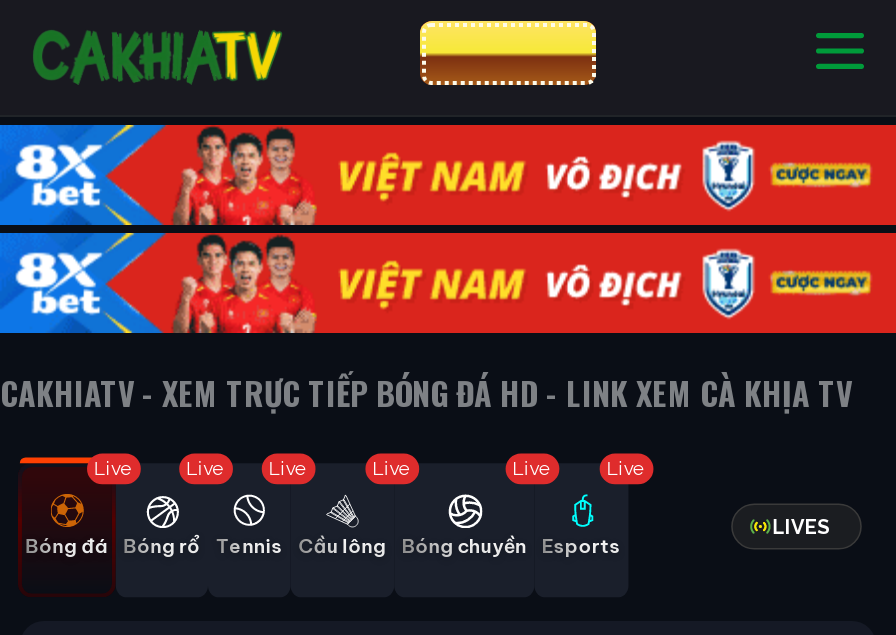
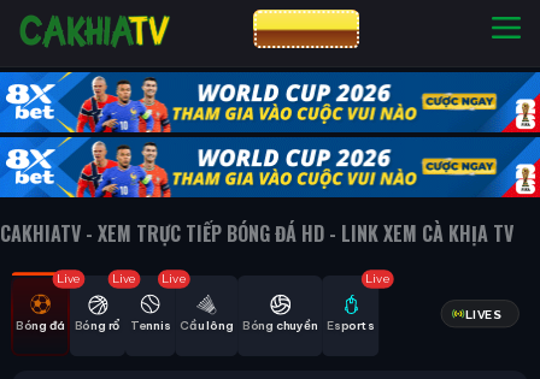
- [image]
+ [image]

- Live

- Live
